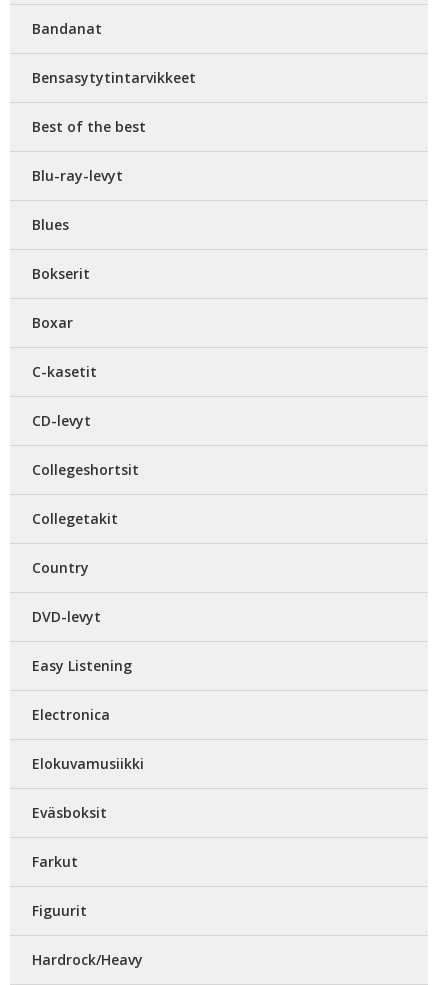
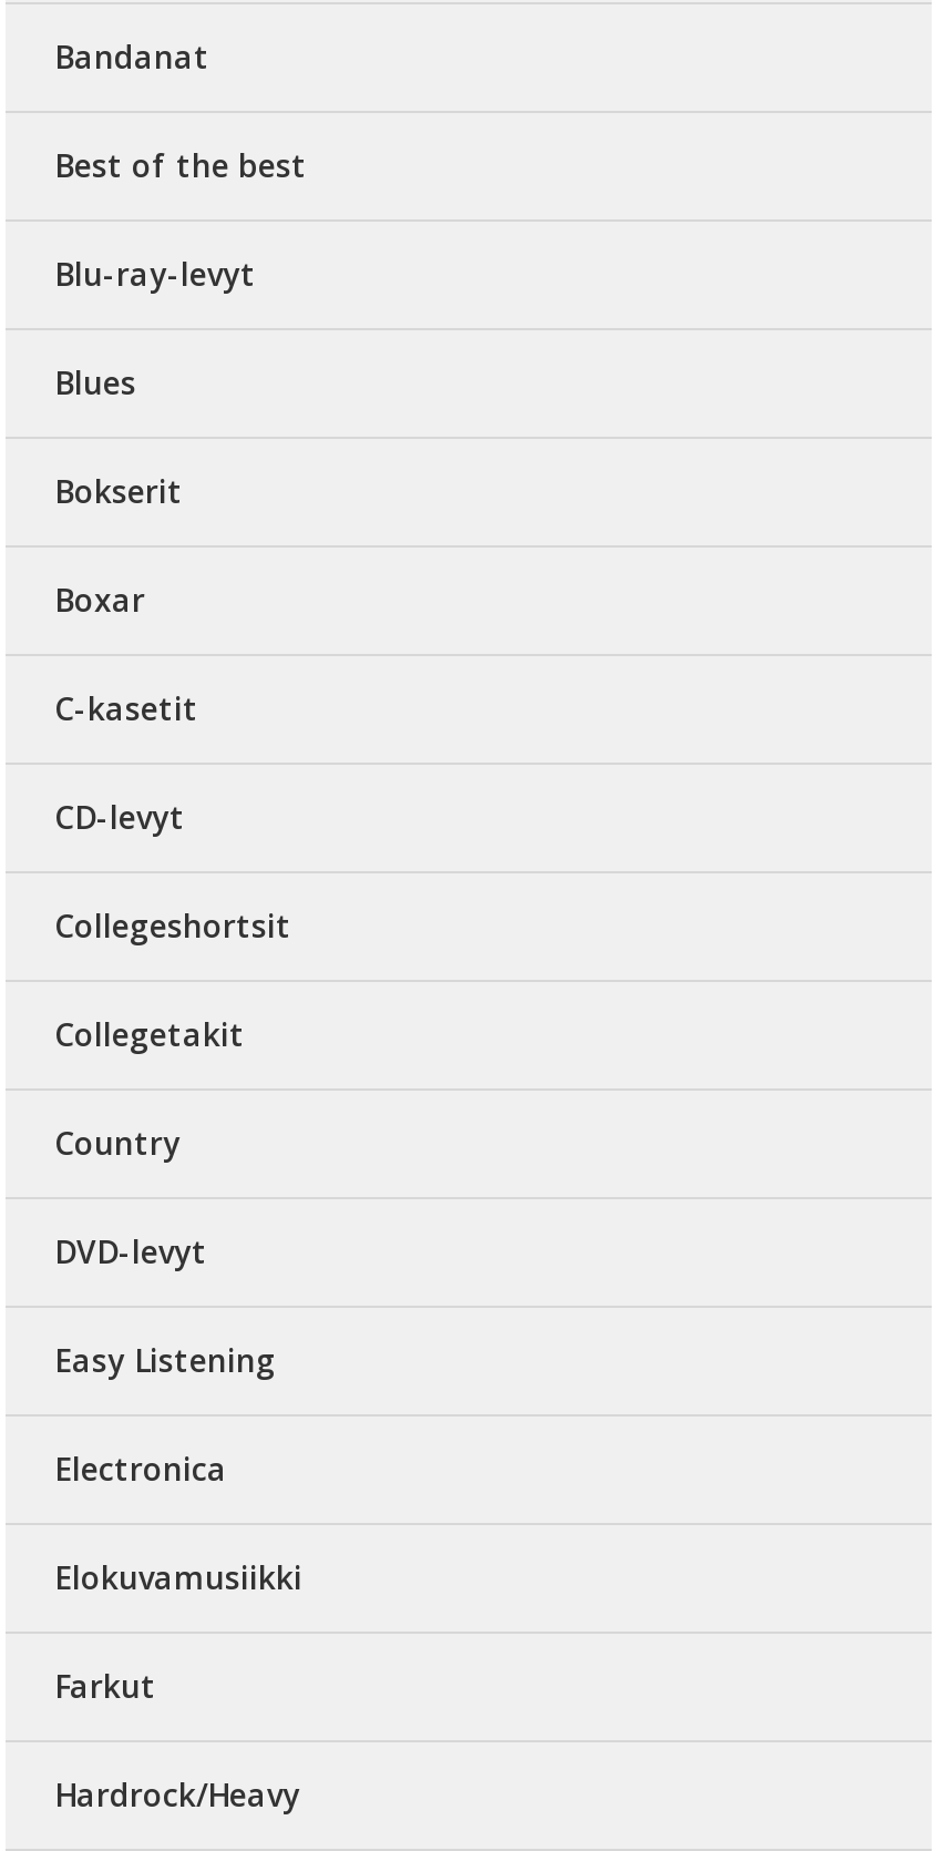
- Bensasytytintarvikkeet

- Eväsboksit

- Figuurit
